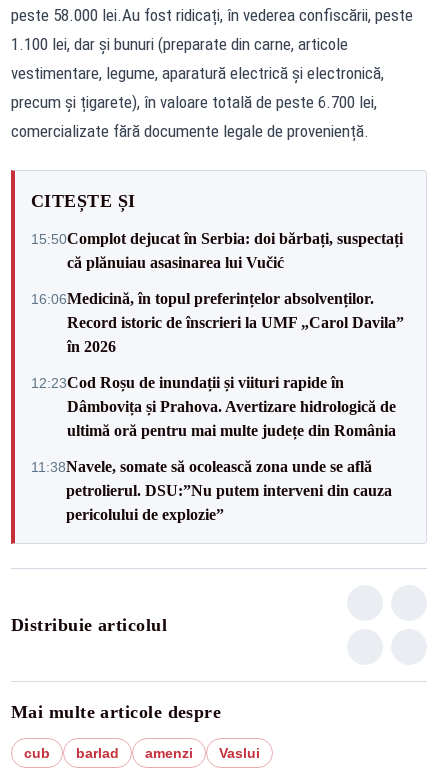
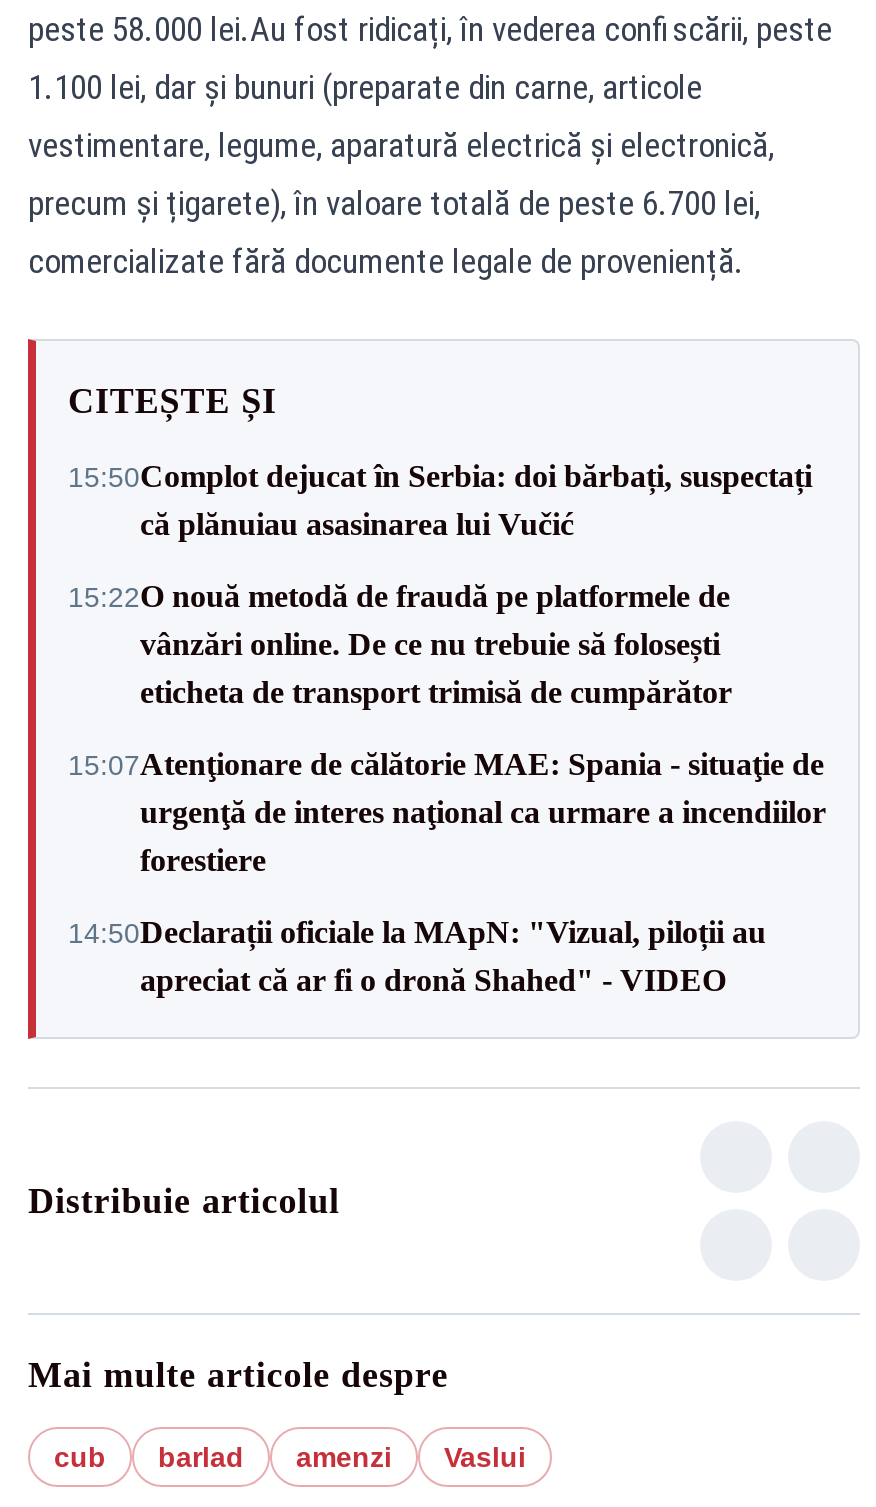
- 16:06Medicină, în topul preferințelor absolvenților.
- Record istoric de înscrieri la UMF „Carol Davila”
- în 2026
+ 15:22O nouă metodă de fraudă pe platformele de
+ vânzări online. De ce nu trebuie să folosești
+ eticheta de transport trimisă de cumpărător

- 12:23Cod Roșu de inundații și viituri rapide în
- Dâmbovița și Prahova. Avertizare hidrologică de
- ultimă oră pentru mai multe județe din România
+ 15:07Atenţionare de călătorie MAE: Spania - situaţie de
+ urgenţă de interes naţional ca urmare a incendiilor
+ forestiere

- 11:38Navele, somate să ocolească zona unde se află
- petrolierul. DSU:”Nu putem interveni din cauza
- pericolului de explozie”
+ 14:50Declarații oficiale la MApN: "Vizual, piloții au
+ apreciat că ar fi o dronă Shahed" - VIDEO
